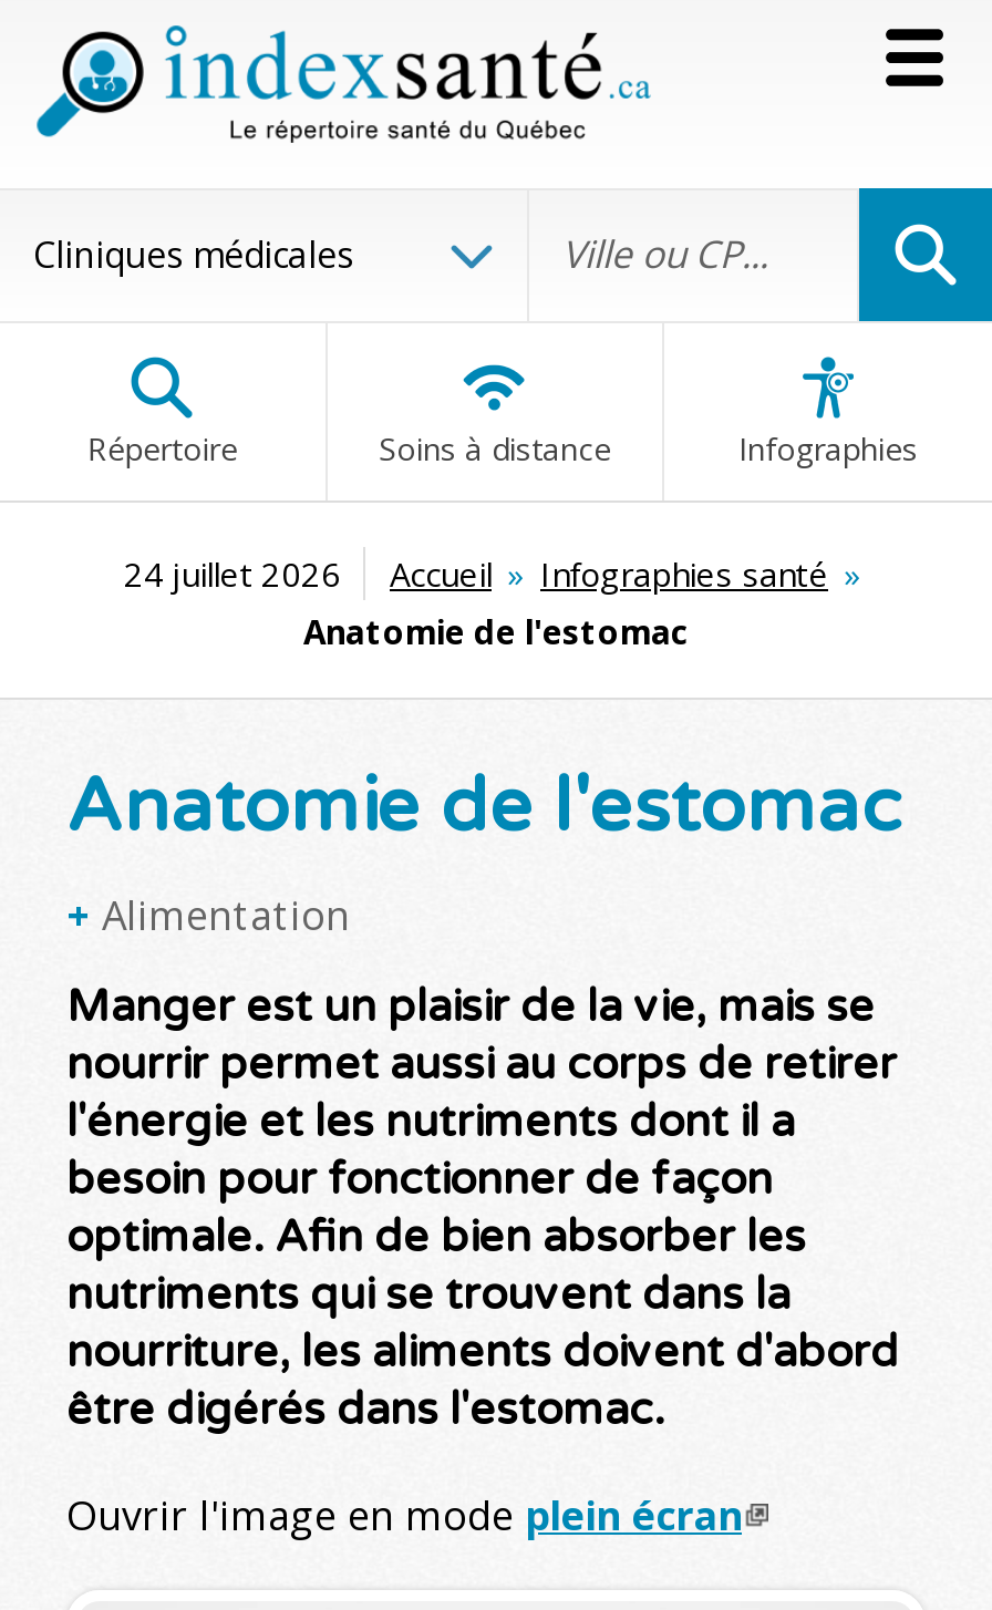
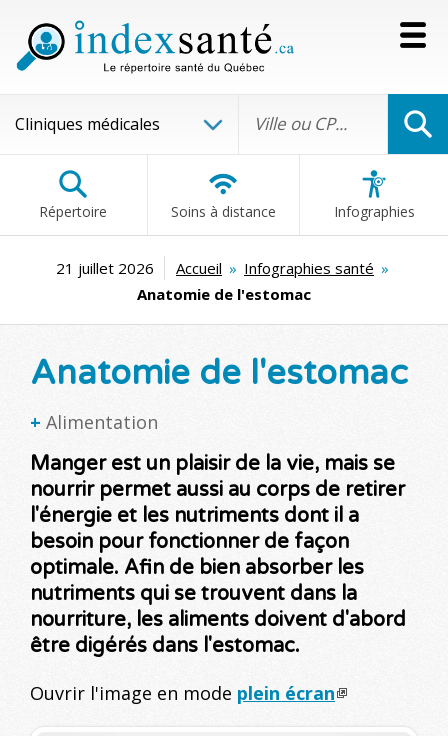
- 24 juillet 2026 Accueil » Infographies santé »
+ 21 juillet 2026 Accueil » Infographies santé »
